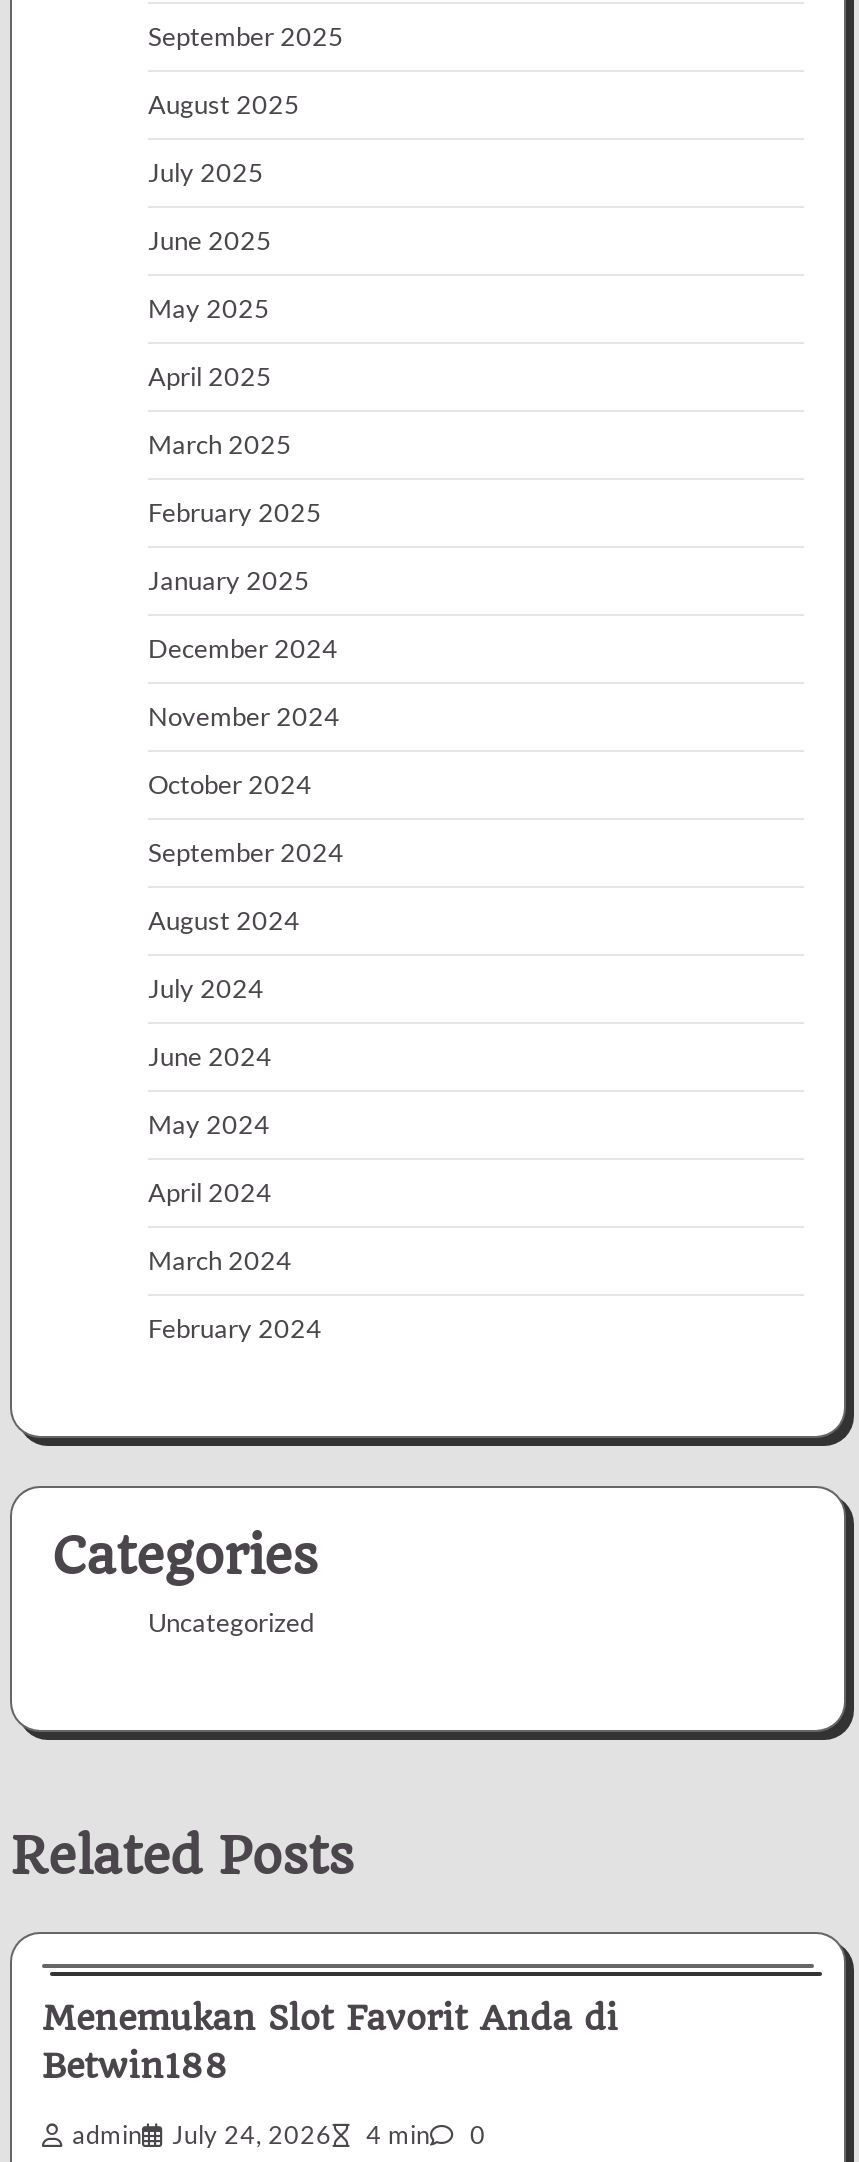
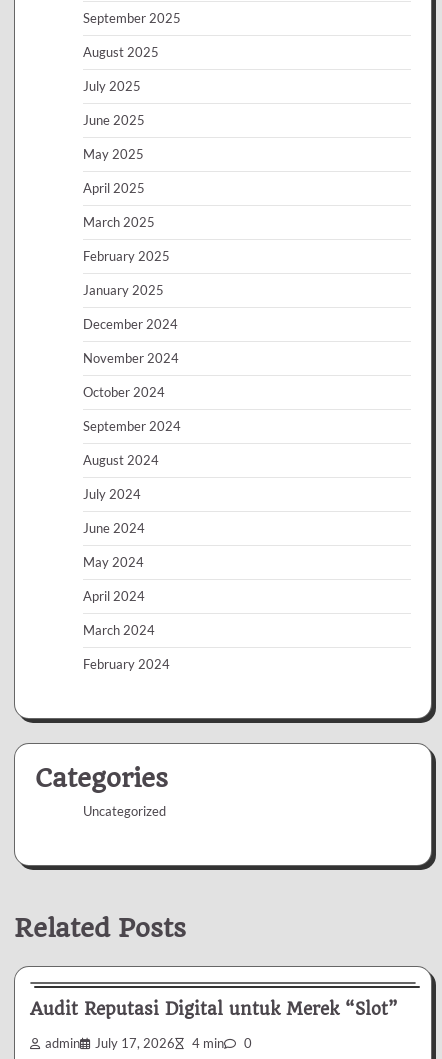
- Menemukan Slot Favorit Anda di
- Betwin188
+ Audit Reputasi Digital untuk Merek “Slot”

- admin July 24, 2026 4 min 0
+ admin July 17, 2026 4 min 0
